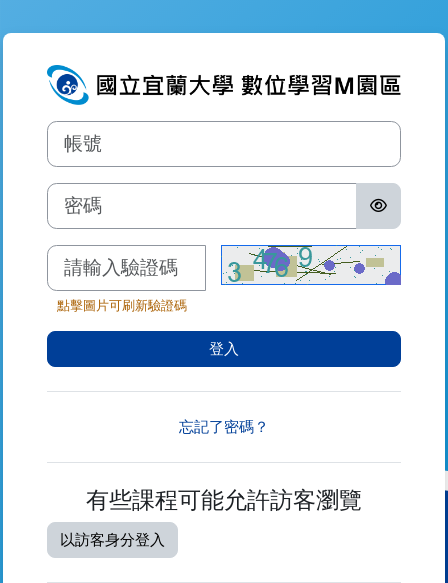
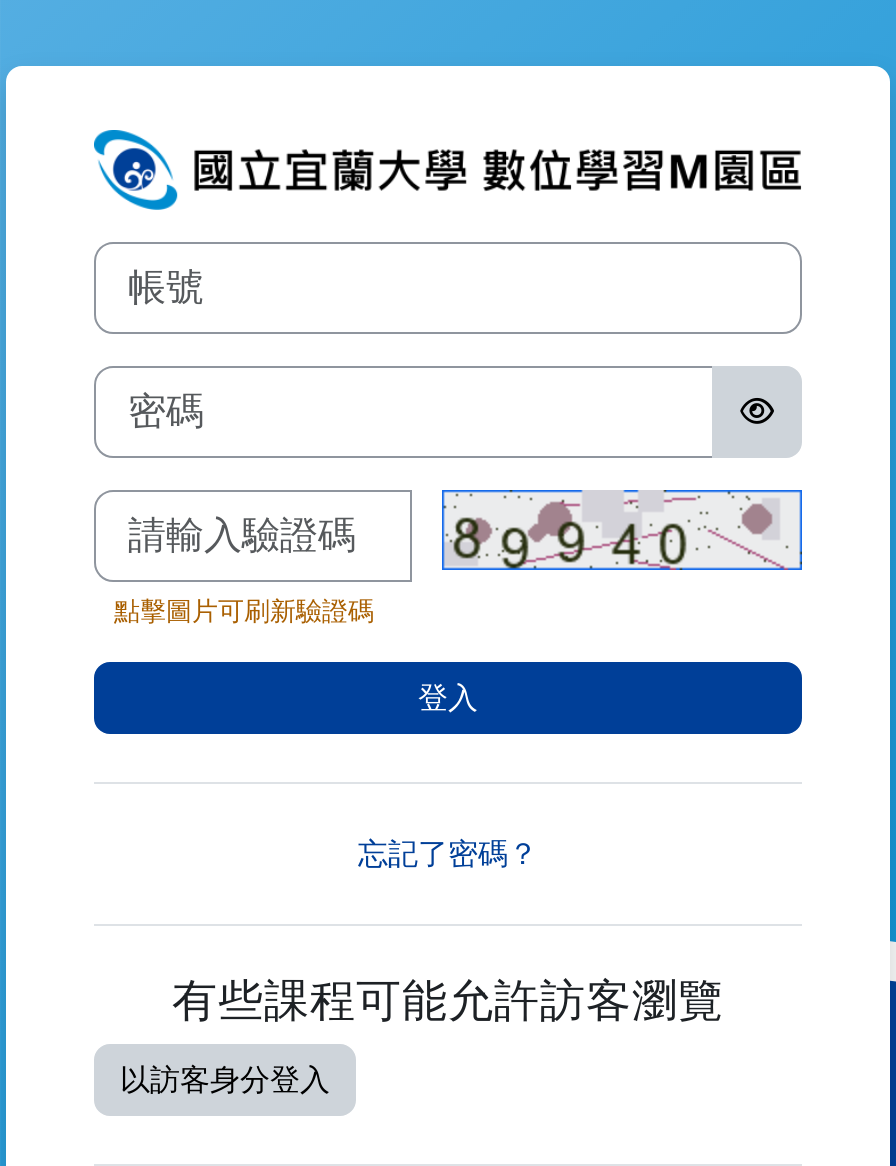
- [image]
+ [image]
